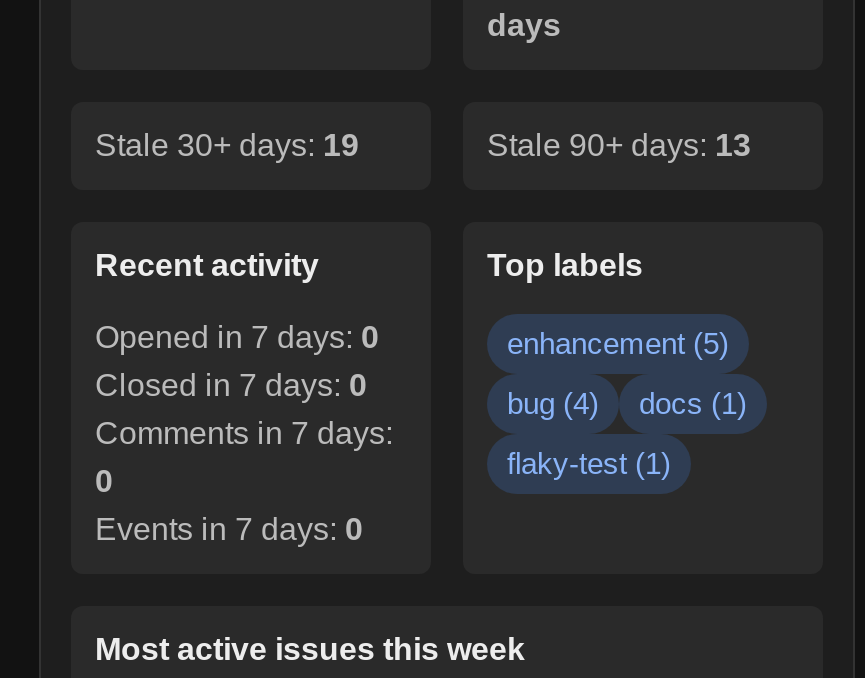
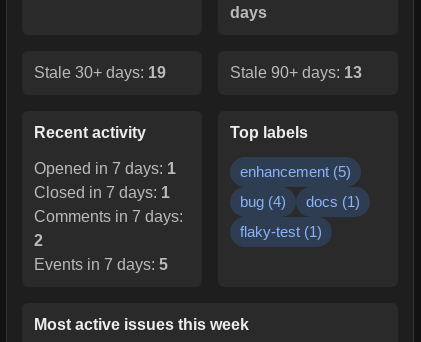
- Opened in 7 days: 0
+ Opened in 7 days: 1

- Closed in 7 days: 0
+ Closed in 7 days: 1

- 0
+ 2

- Events in 7 days: 0
+ Events in 7 days: 5
